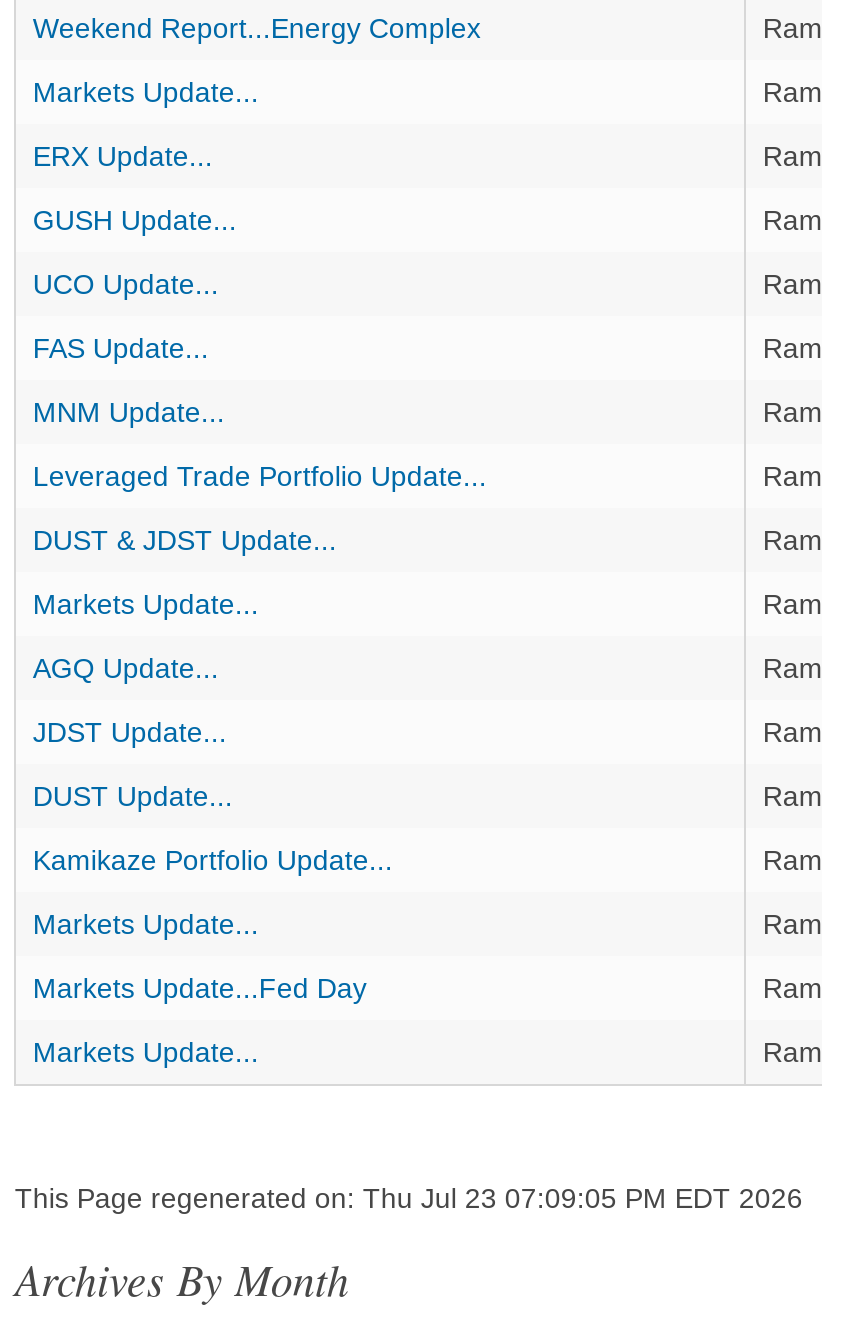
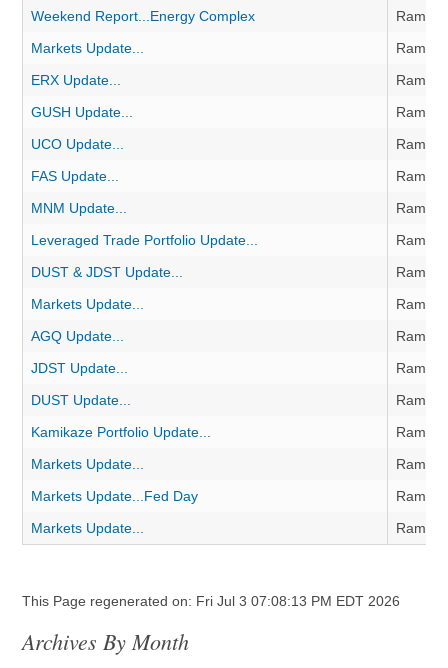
- This Page regenerated on: Thu Jul 23 07:09:05 PM EDT 2026
+ This Page regenerated on: Fri Jul 3 07:08:13 PM EDT 2026
